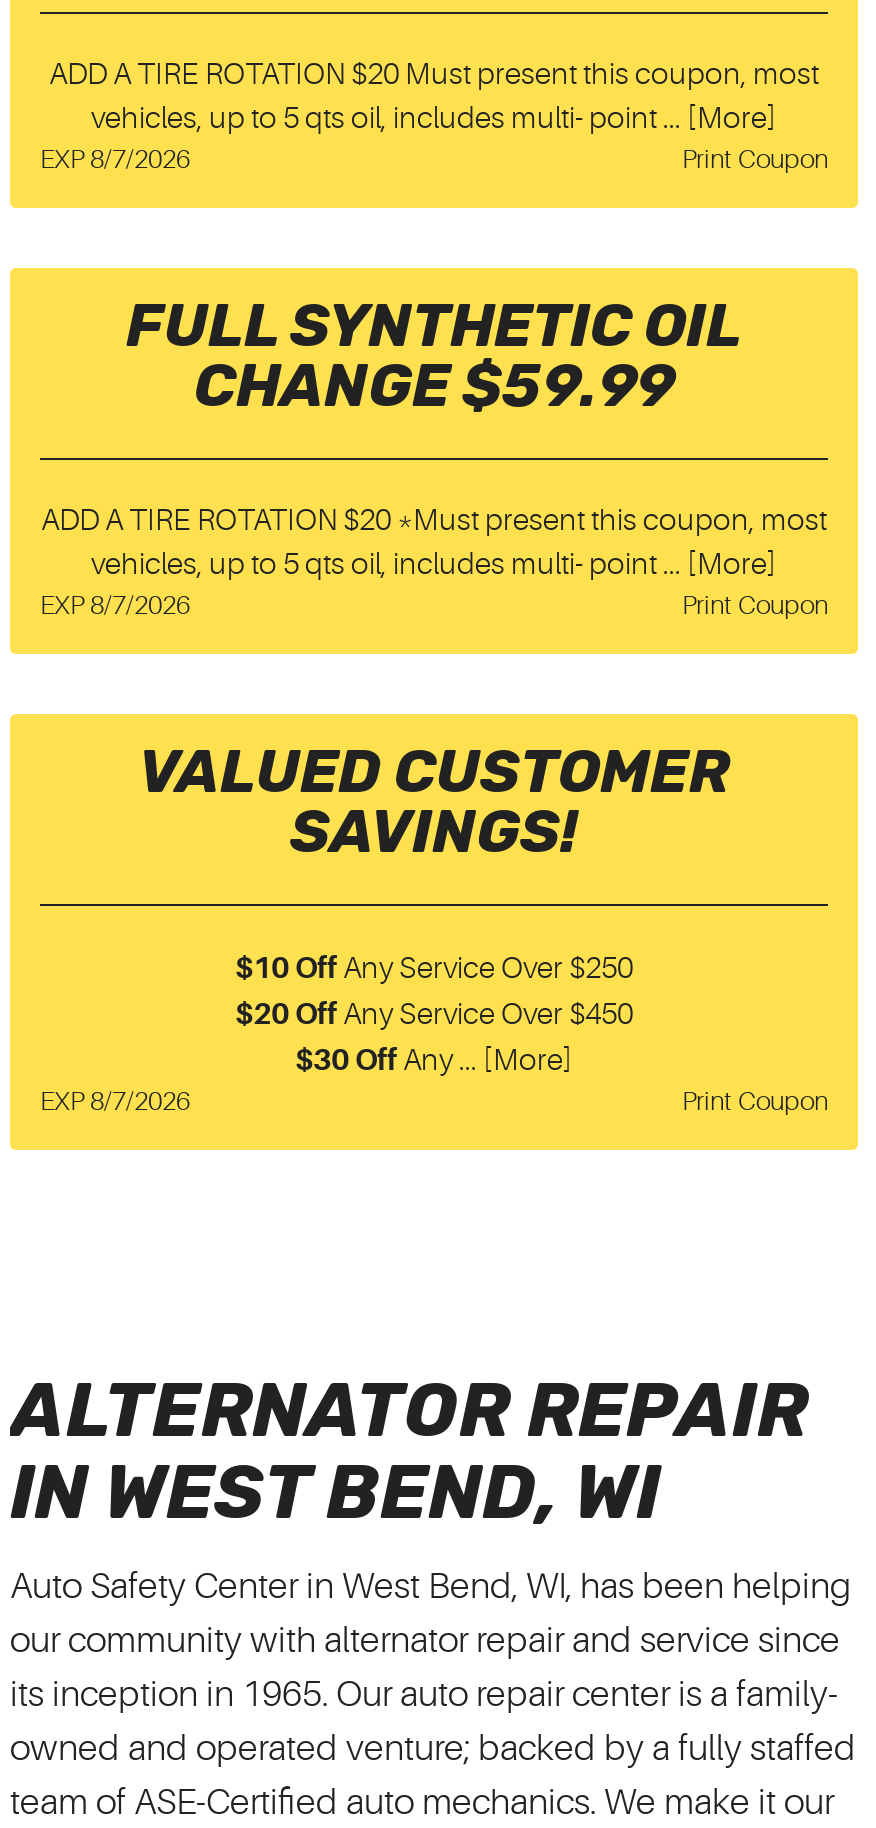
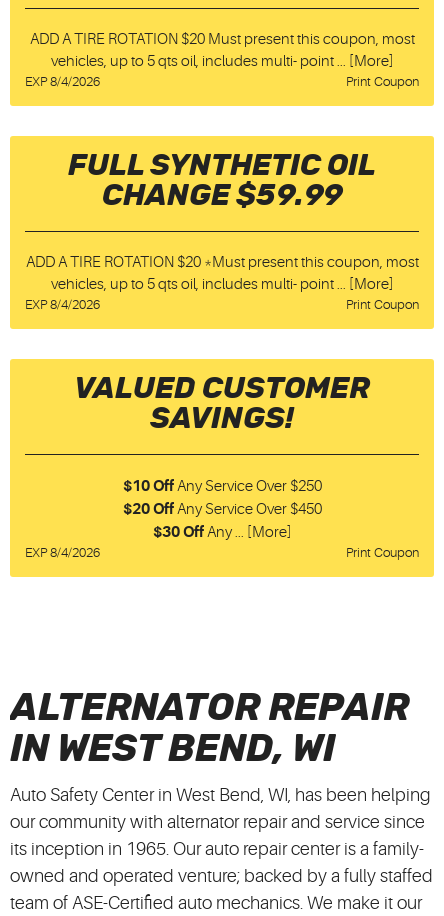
- EXP 8/7/2026
+ EXP 8/4/2026

- EXP 8/7/2026
+ EXP 8/4/2026

- EXP 8/7/2026
+ EXP 8/4/2026
